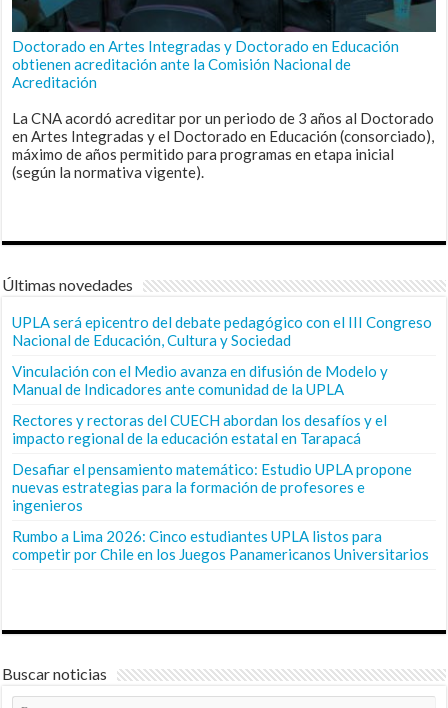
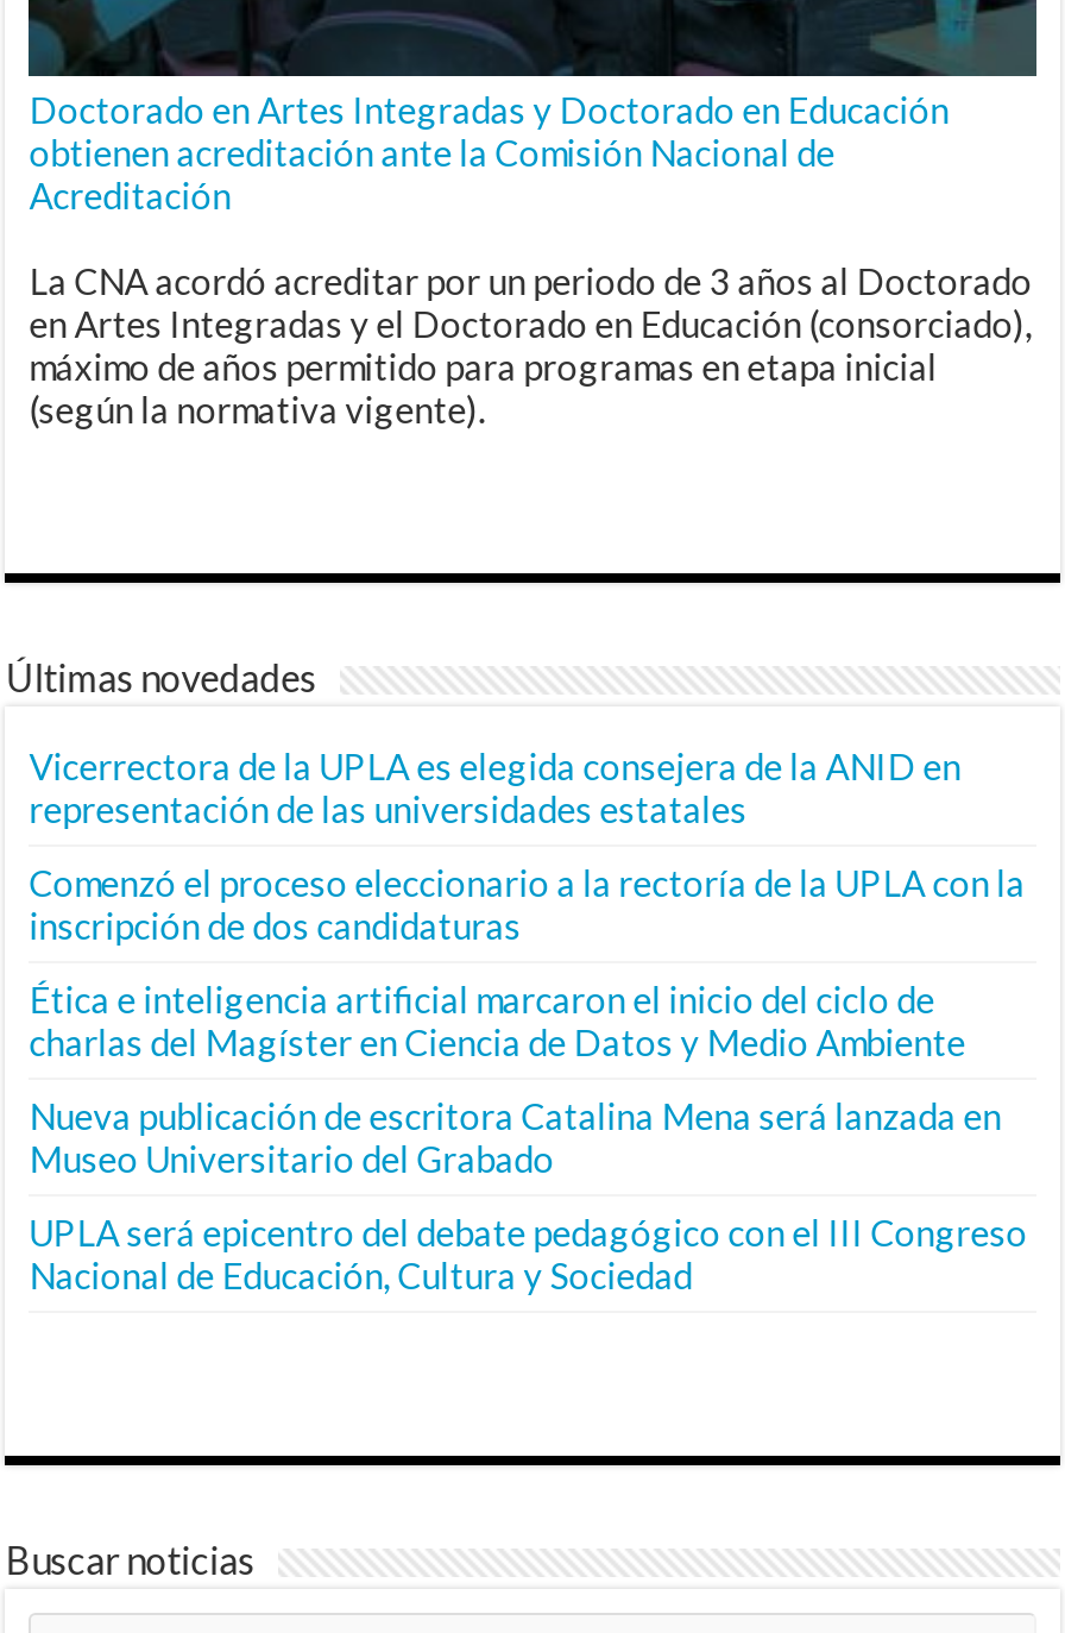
+ Vicerrectora de la UPLA es elegida consejera de la ANID en
+ representación de las universidades estatales
+ Comenzó el proceso eleccionario a la rectoría de la UPLA con la
+ inscripción de dos candidaturas
+ Ética e inteligencia artificial marcaron el inicio del ciclo de
+ charlas del Magíster en Ciencia de Datos y Medio Ambiente
+ Nueva publicación de escritora Catalina Mena será lanzada en
+ Museo Universitario del Grabado

moved down: UPLA será epicentro del debate pedagógico con el III Congreso | Nacional de Educación, Cultura y Sociedad

- Vinculación con el Medio avanza en difusión de Modelo y
- Manual de Indicadores ante comunidad de la UPLA
- Rectores y rectoras del CUECH abordan los desafíos y el
- impacto regional de la educación estatal en Tarapacá
- Desafiar el pensamiento matemático: Estudio UPLA propone
- nuevas estrategias para la formación de profesores e
- ingenieros
- Rumbo a Lima 2026: Cinco estudiantes UPLA listos para
- competir por Chile en los Juegos Panamericanos Universitarios
